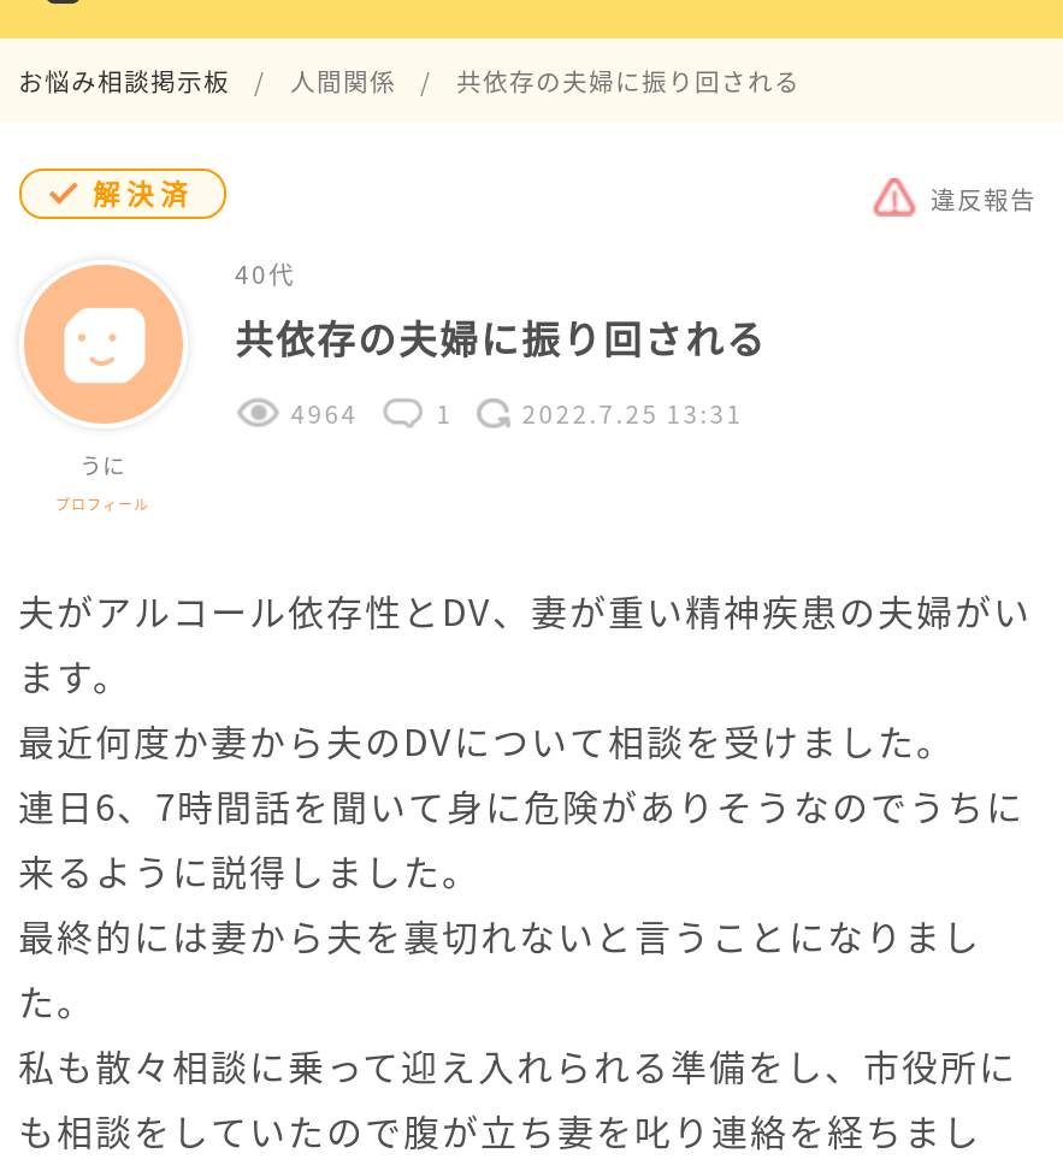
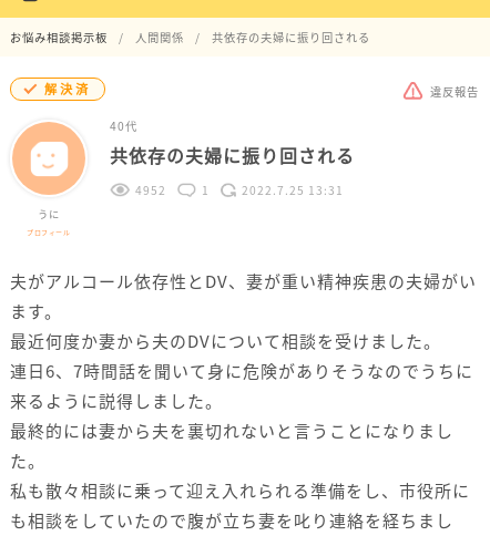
- 4964
+ 4952
